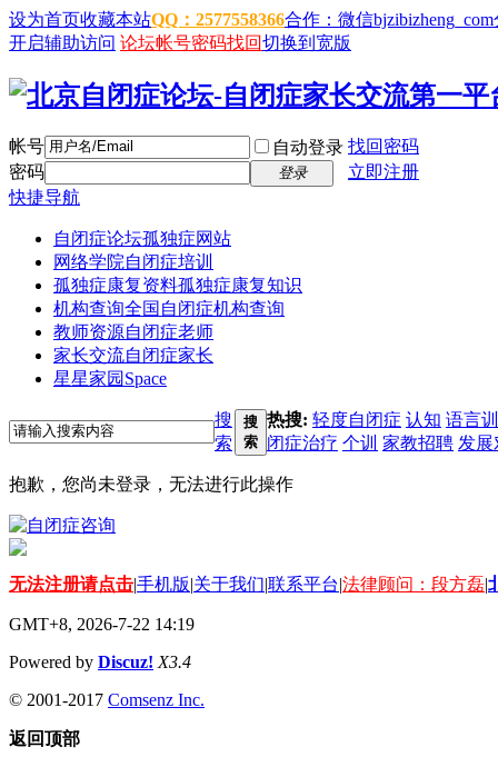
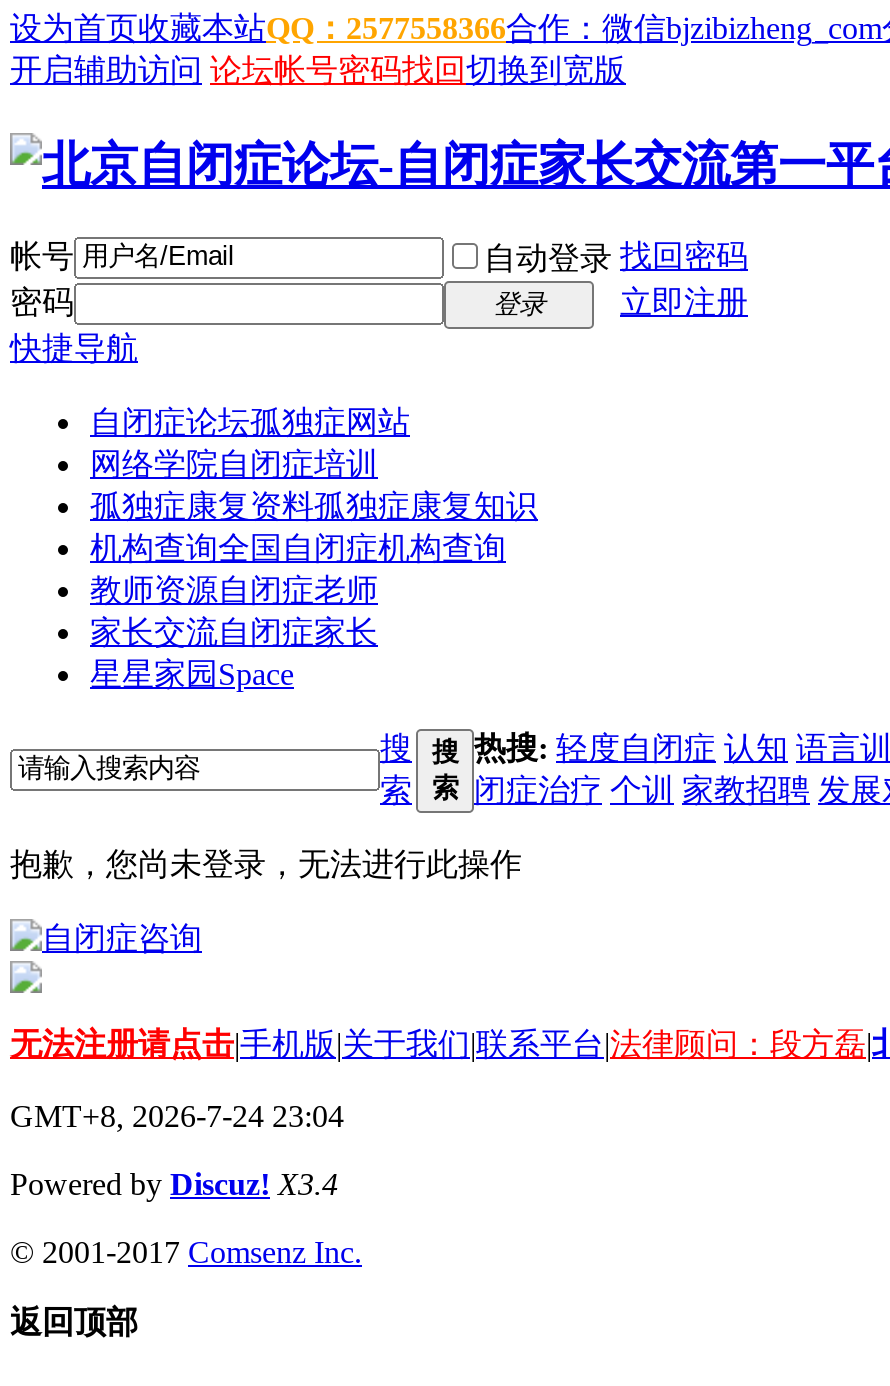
- GMT+8, 2026-7-22 14:19
+ GMT+8, 2026-7-24 23:04
